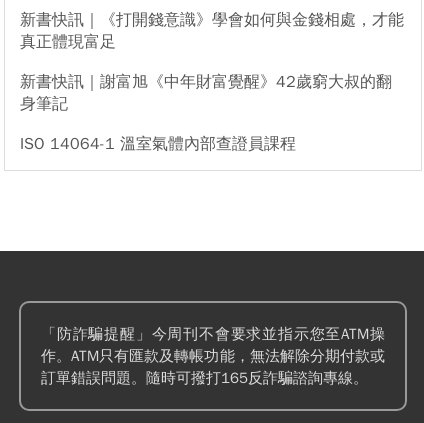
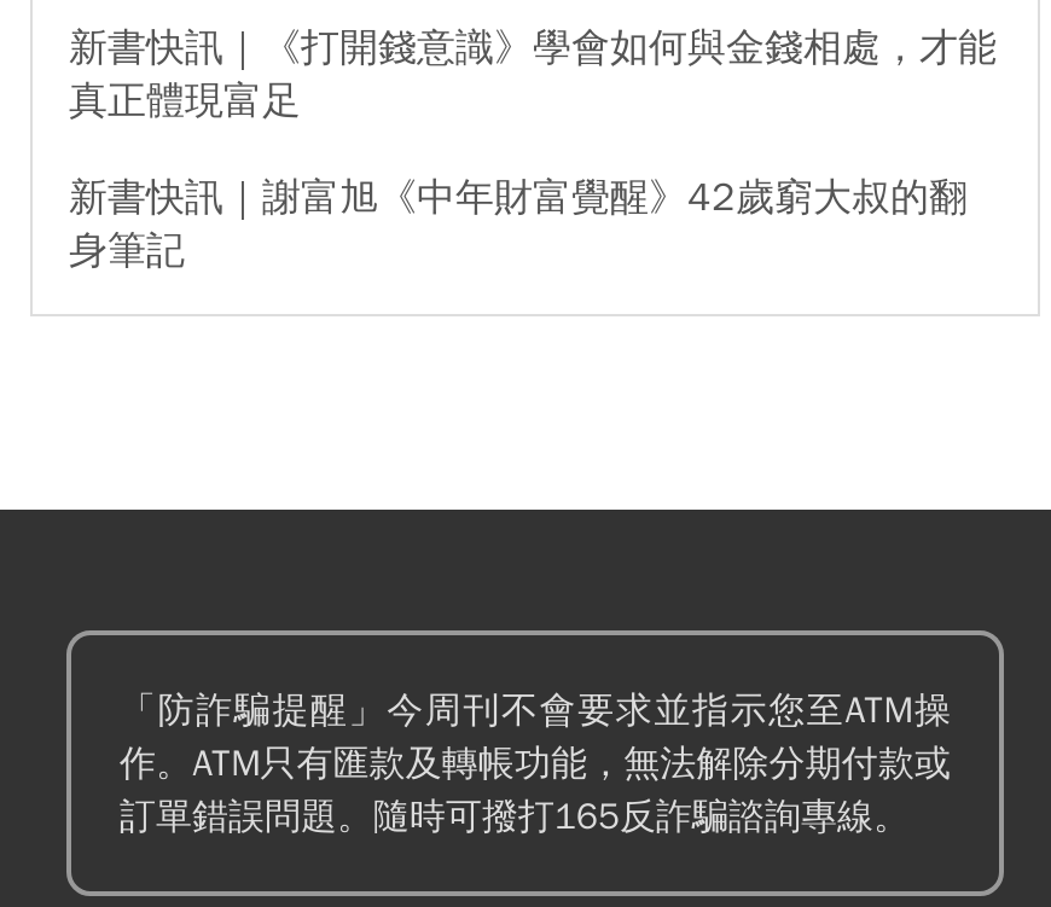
- ISO 14064-1 溫室氣體內部查證員課程
